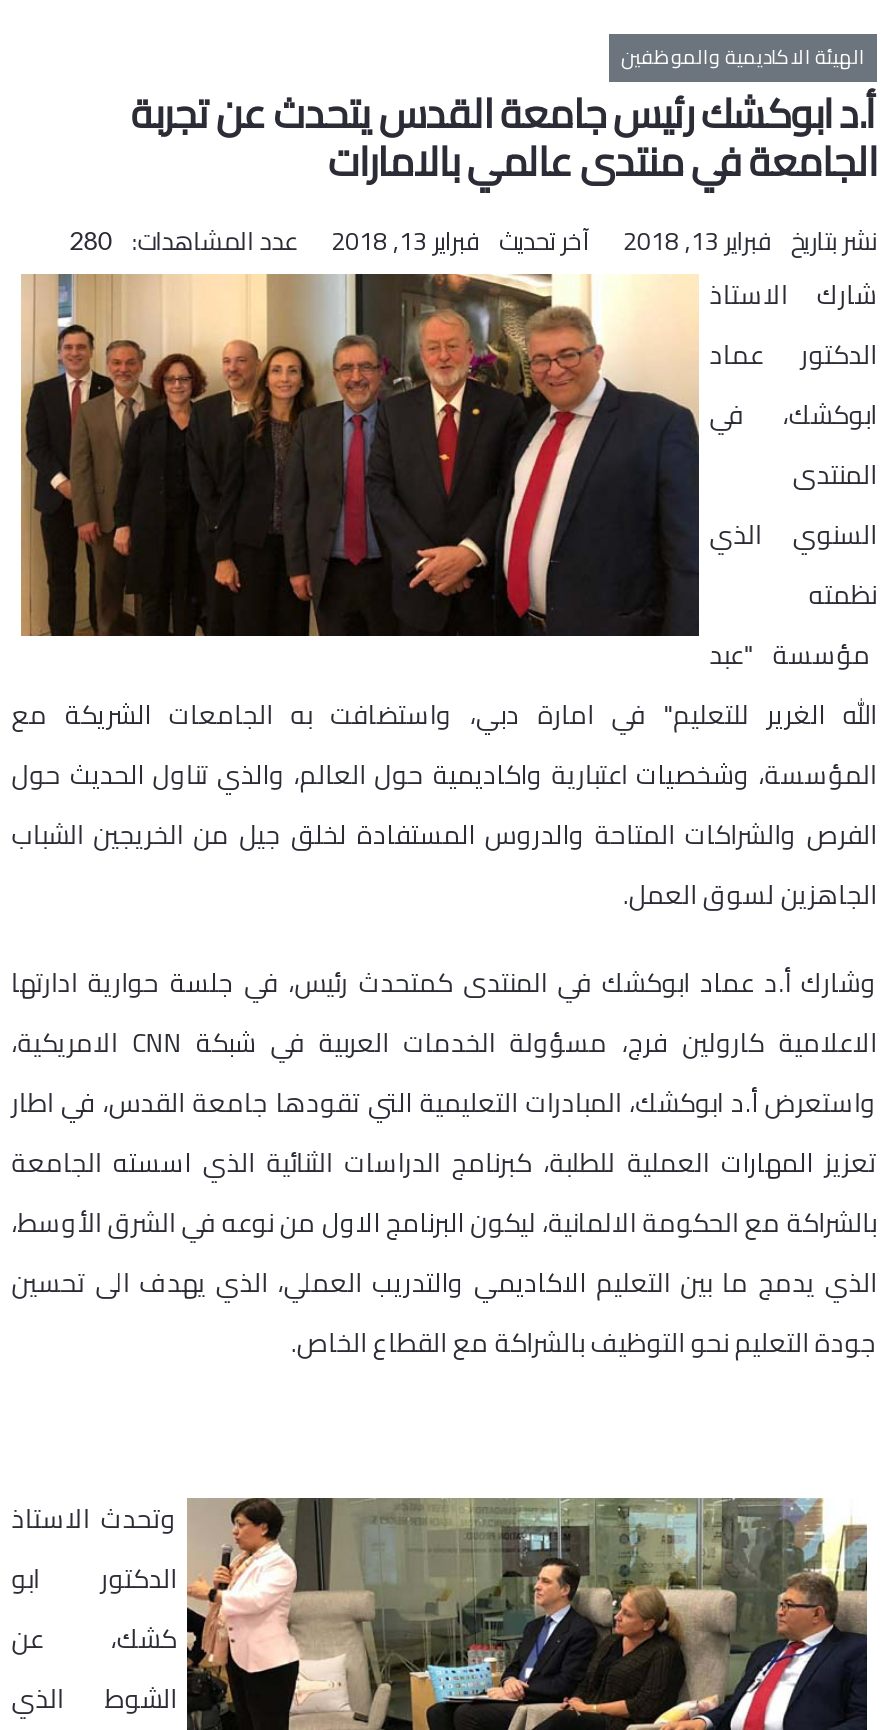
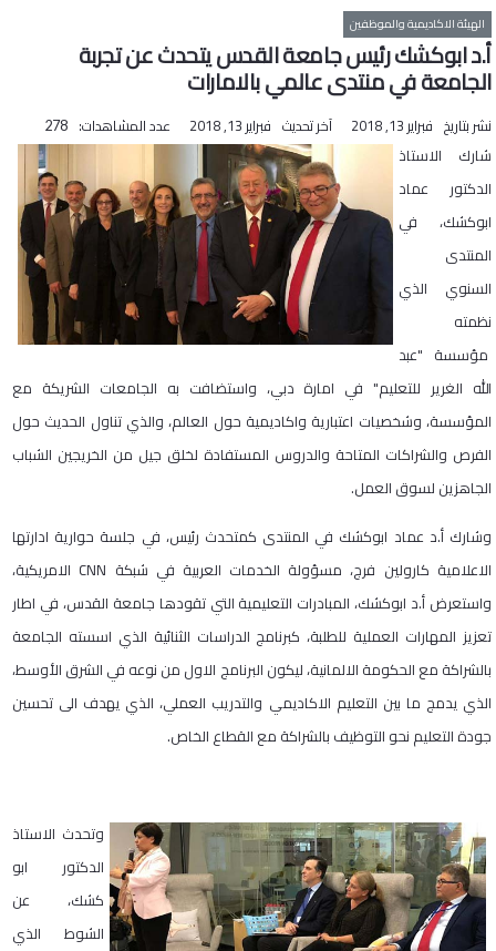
- عدد المشاهدات: 280
+ عدد المشاهدات: 278
